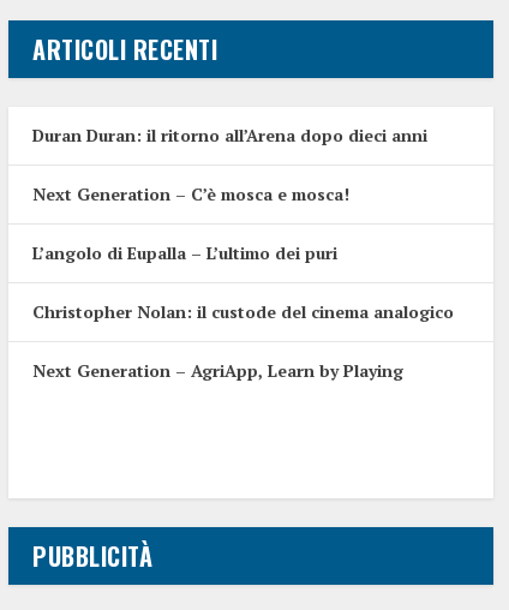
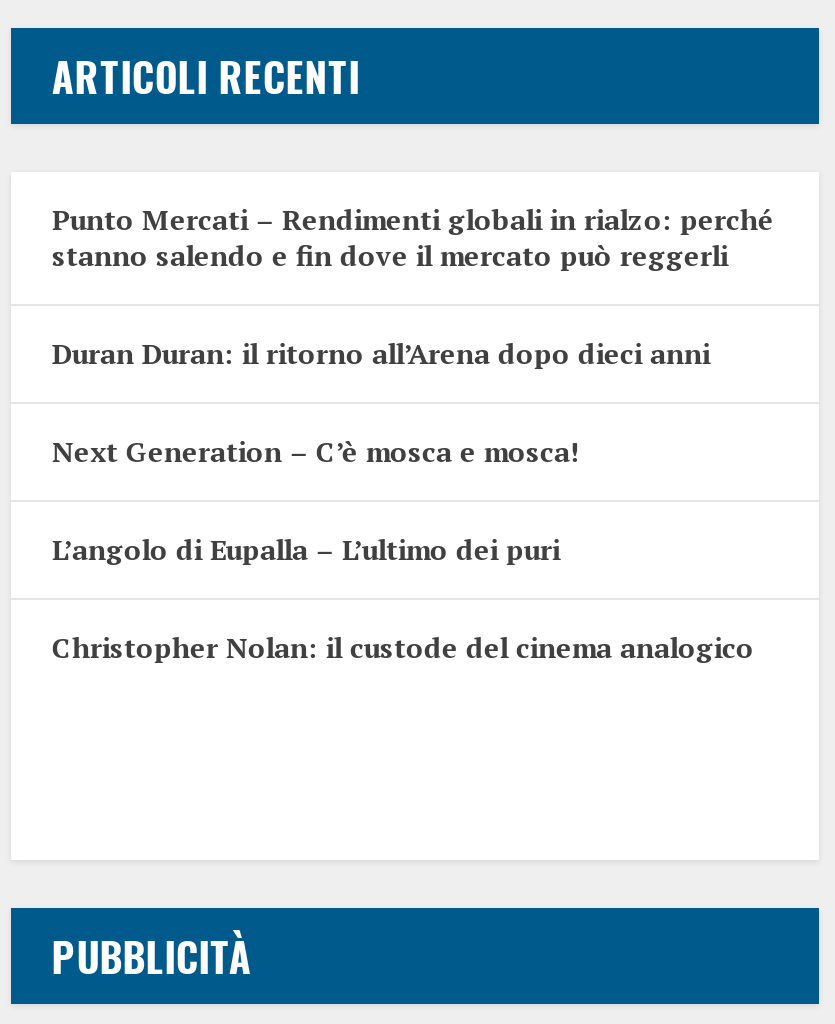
+ Punto Mercati – Rendimenti globali in rialzo: perché
+ stanno salendo e fin dove il mercato può reggerli

moved down: Duran Duran: il ritorno all’Arena dopo dieci anni | Next Generation – C’è mosca e mosca! | L’angolo di Eupalla – L’ultimo dei puri | Christopher Nolan: il custode del cinema analogico

- Next Generation – AgriApp, Learn by Playing
